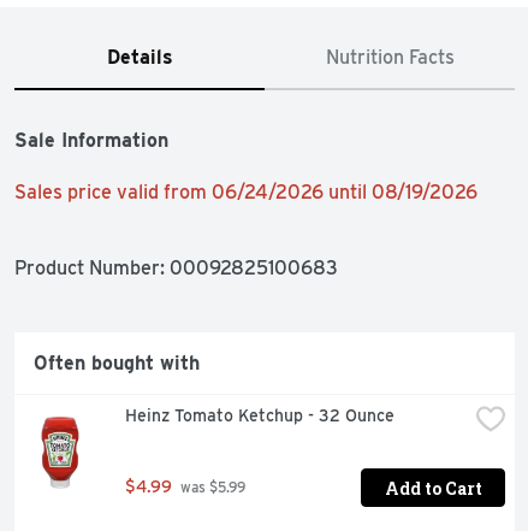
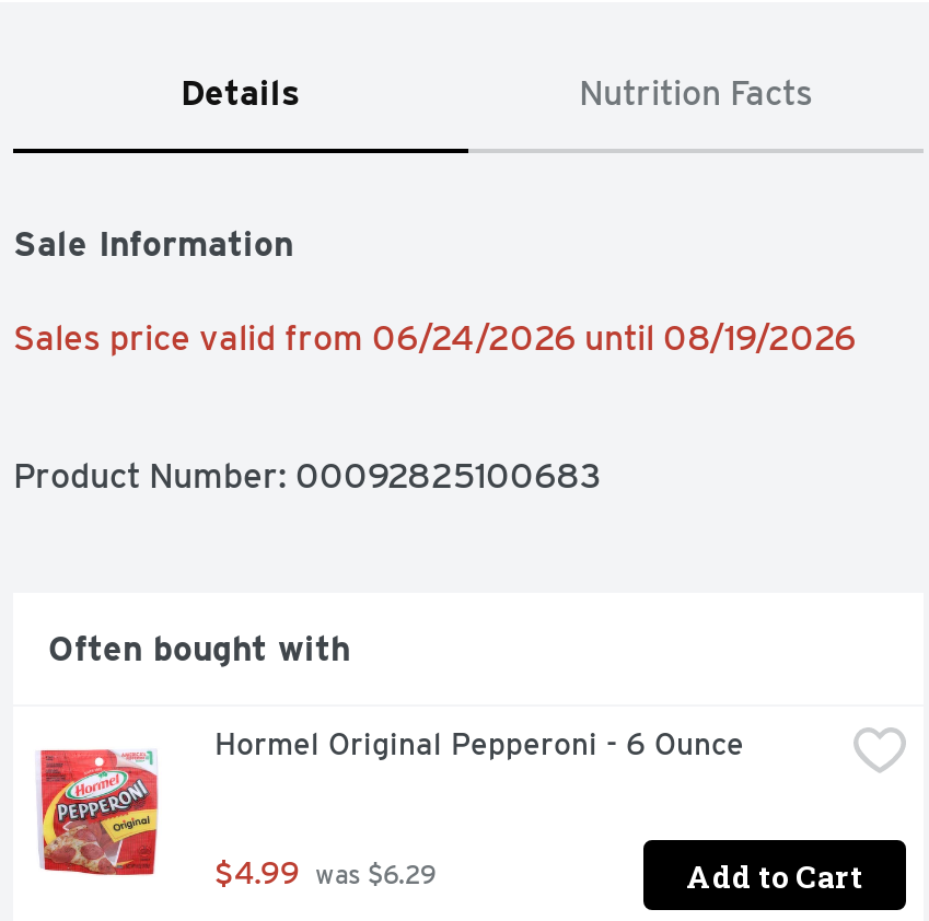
- [image]
- Heinz Tomato Ketchup - 32 Ounce
+ [image]
+ Hormel Original Pepperoni - 6 Ounce

- $4.99 was $5.99
+ $4.99 was $6.29
